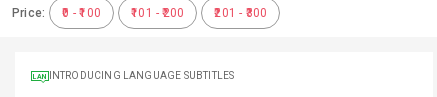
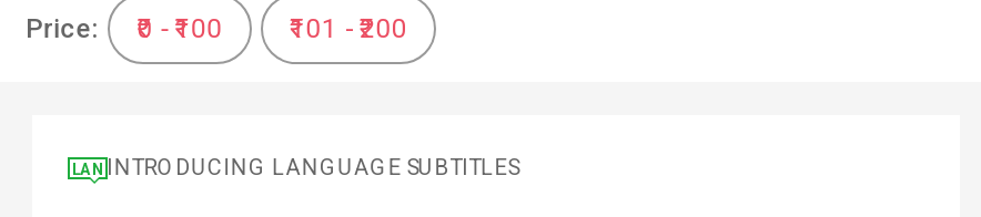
- ₹201 - ₹300
